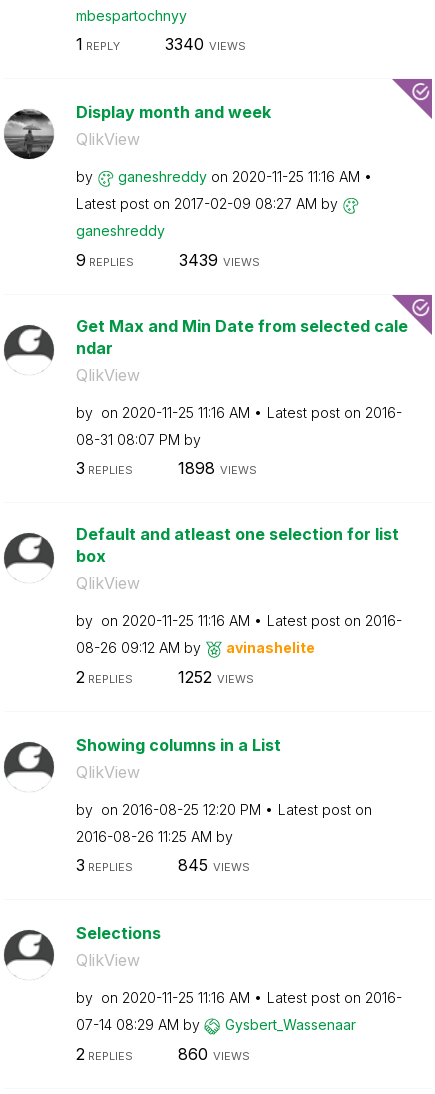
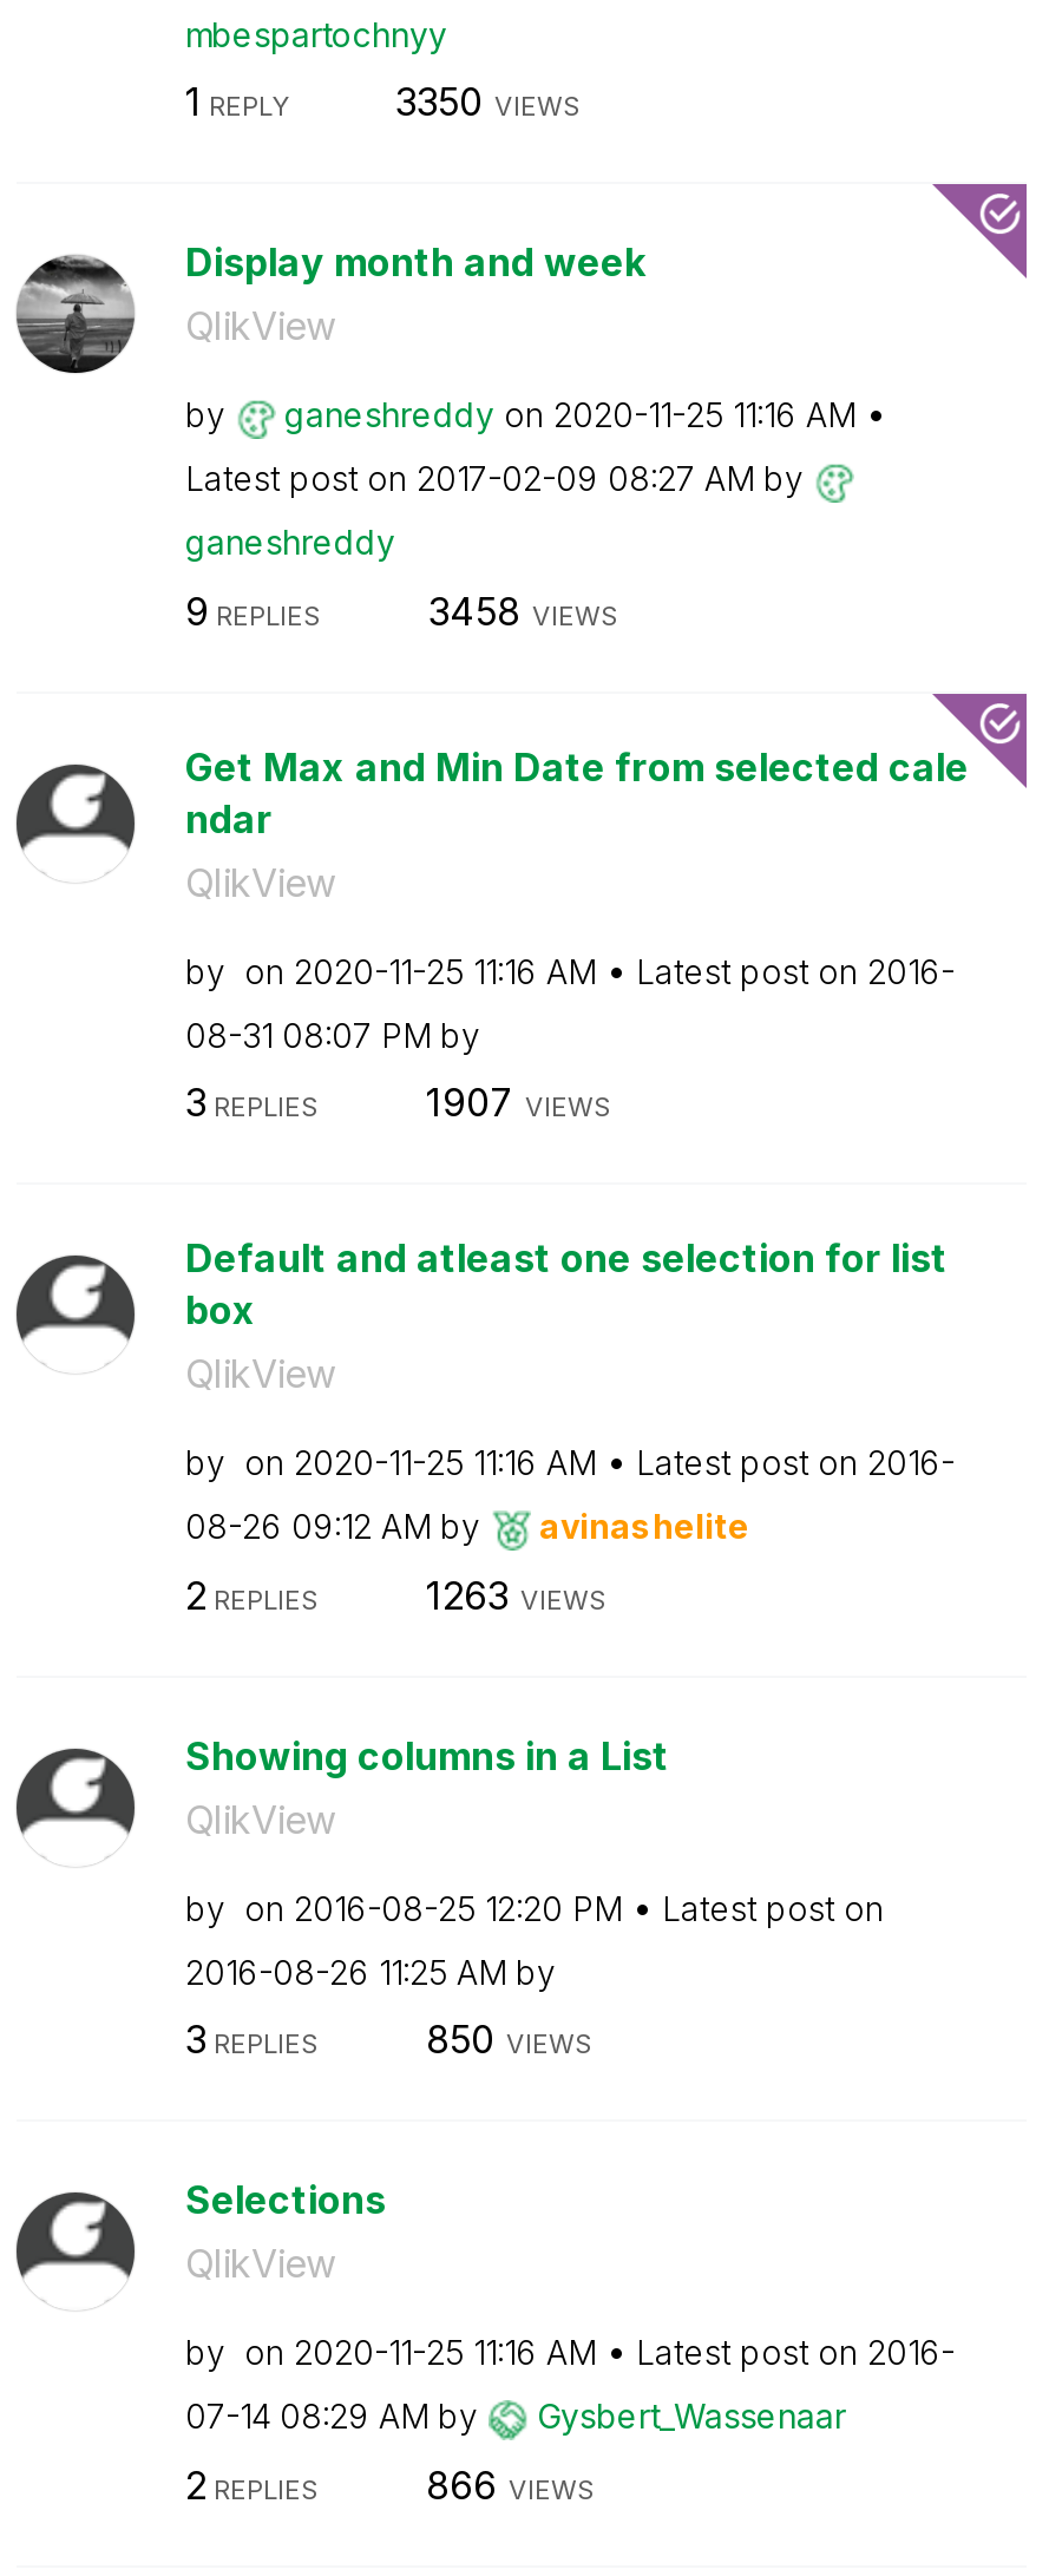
- 3340 VIEWS
+ 3350 VIEWS

- 3439 VIEWS
+ 3458 VIEWS

- 1898 VIEWS
+ 1907 VIEWS

- 1252 VIEWS
+ 1263 VIEWS

- 845 VIEWS
+ 850 VIEWS

- 860 VIEWS
+ 866 VIEWS
